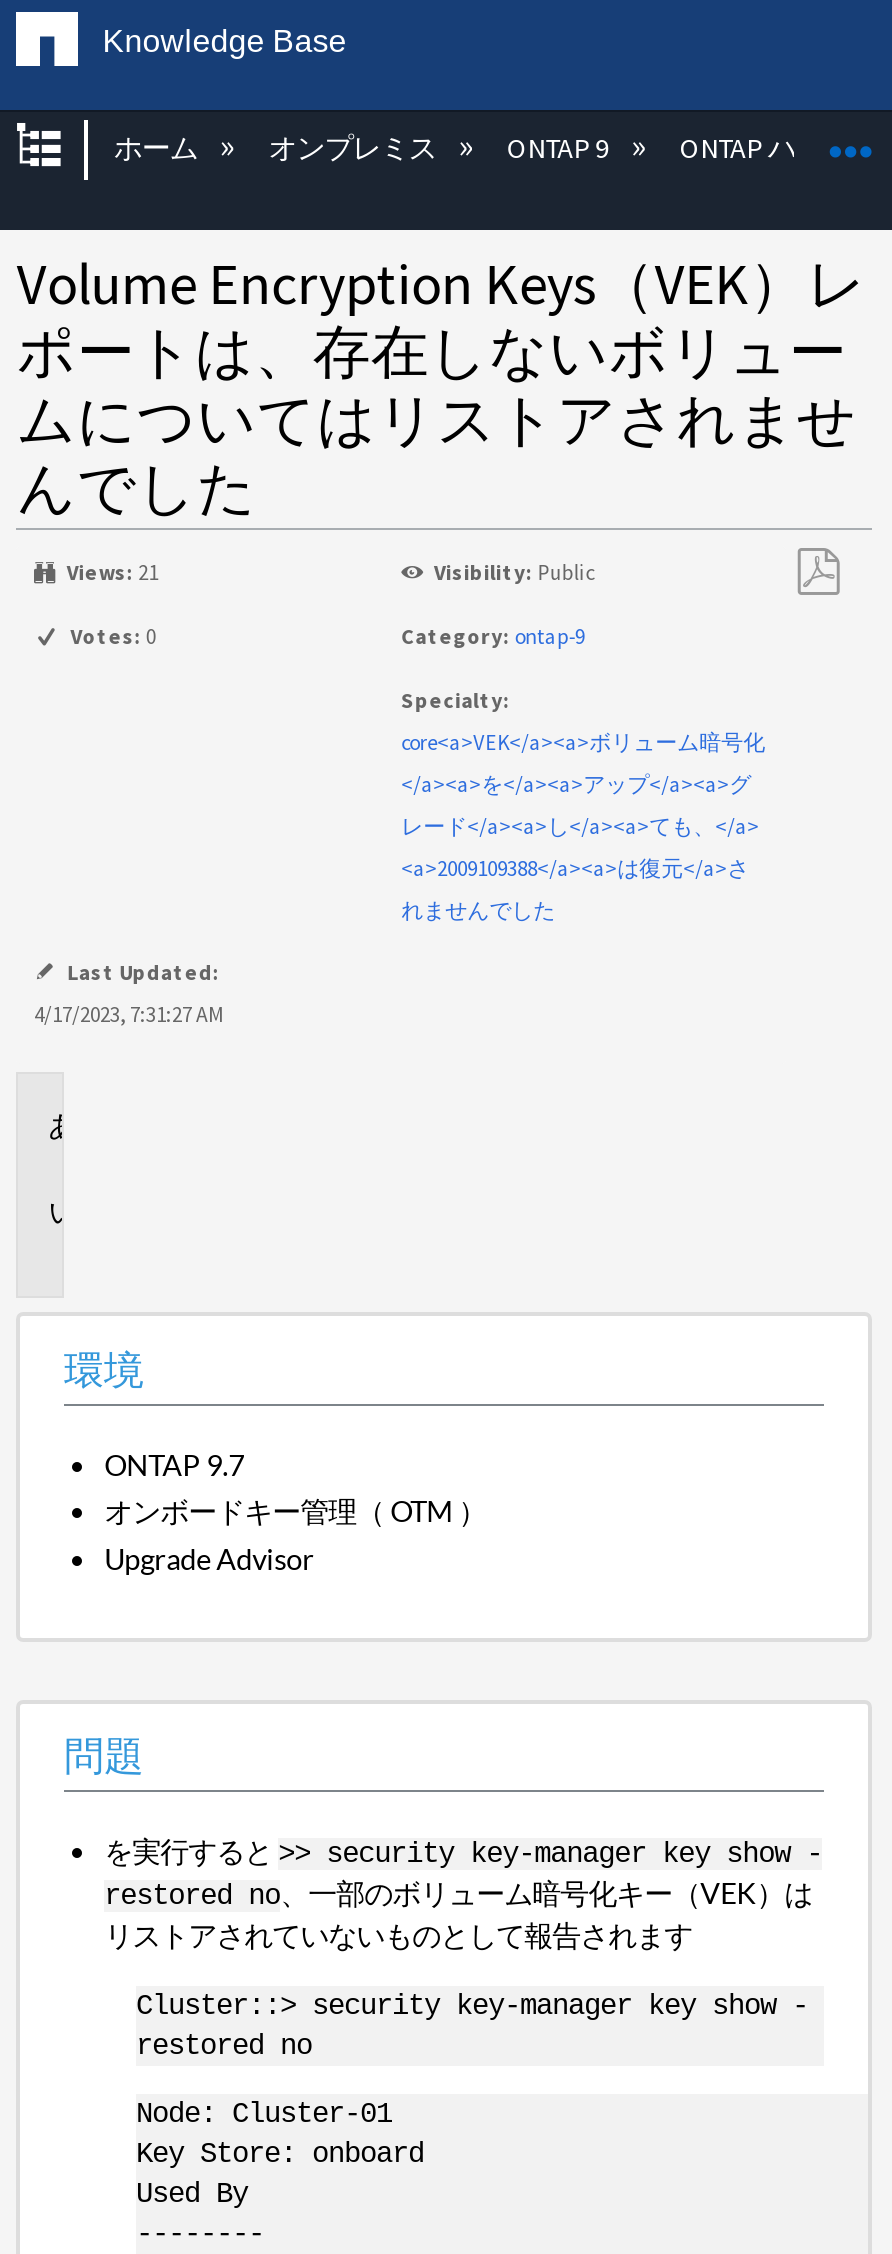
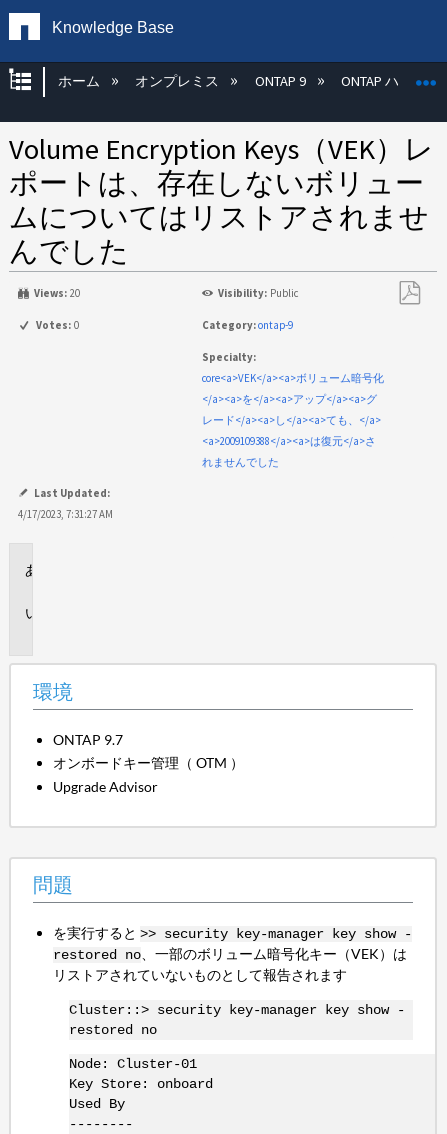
- Views: 21
+ Views: 20
